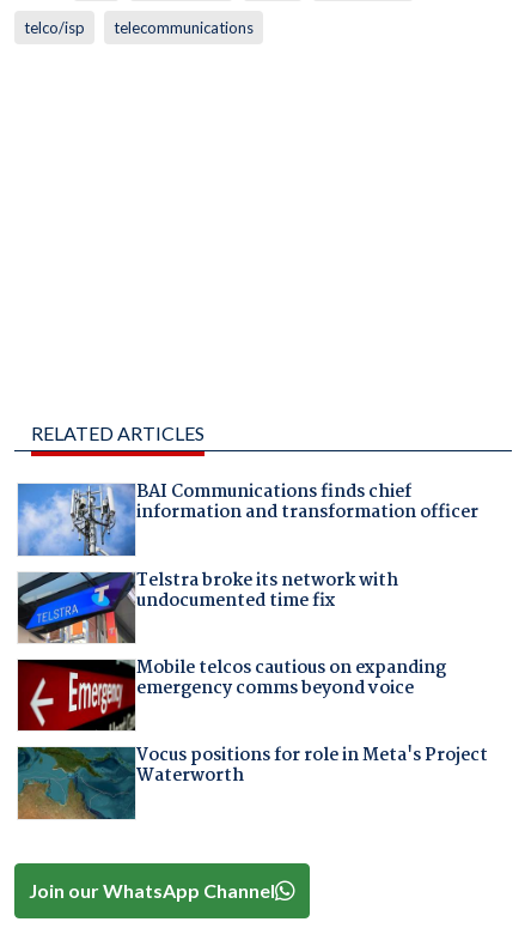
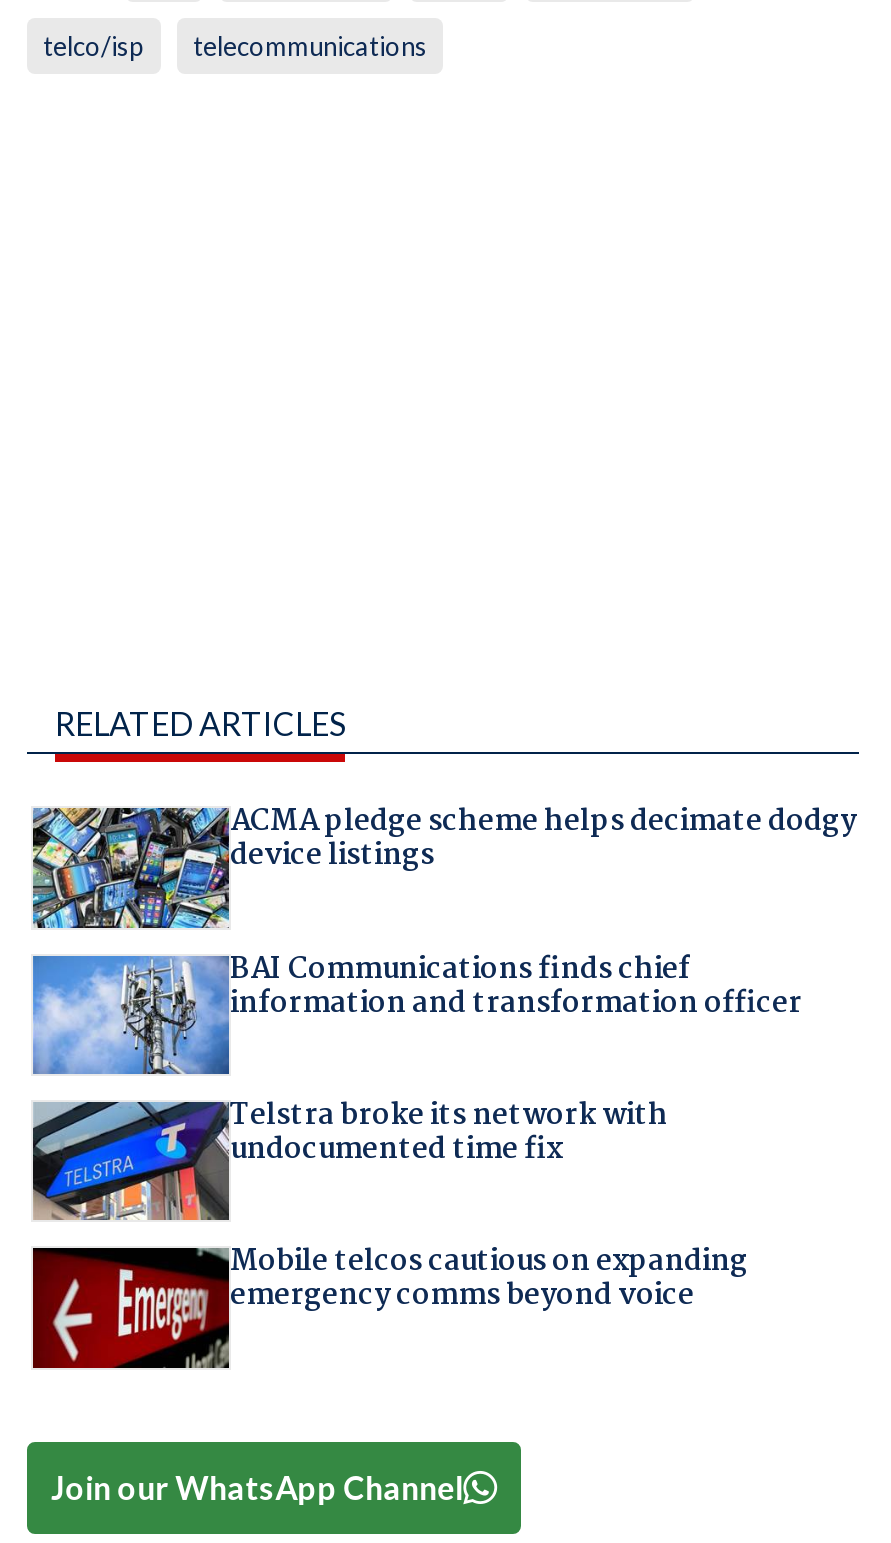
+ [image]
+ ACMA pledge scheme helps decimate dodgy
+ device listings

moved down: [image] | BAI Communications finds chief | information and transformation officer | Telstra broke its network with | undocumented time fix | Mobile telcos cautious on expanding | emergency comms beyond voice

- [image]
- Vocus positions for role in Meta's Project
- Waterworth
